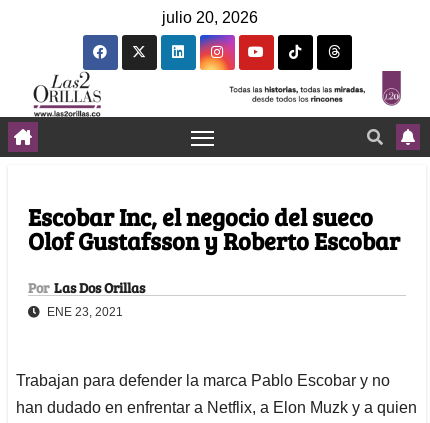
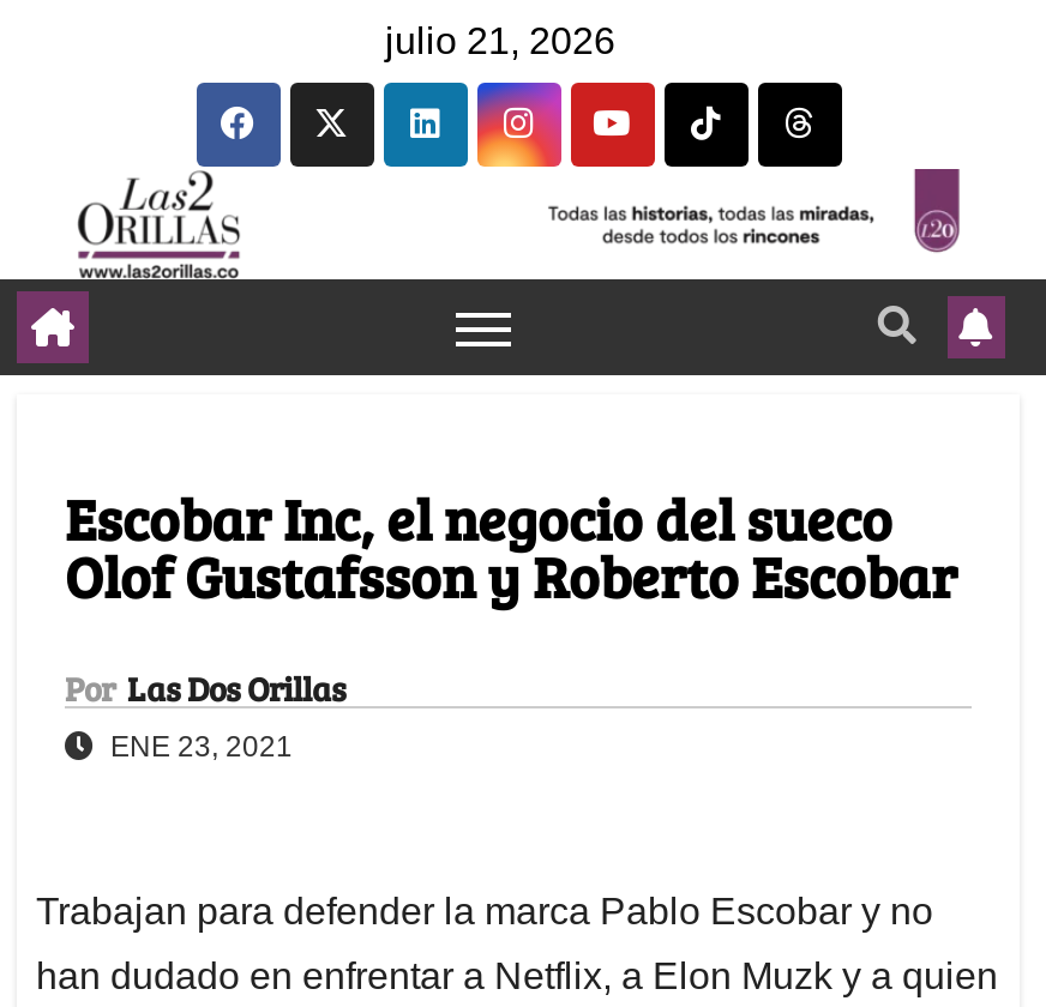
- julio 20, 2026
+ julio 21, 2026
